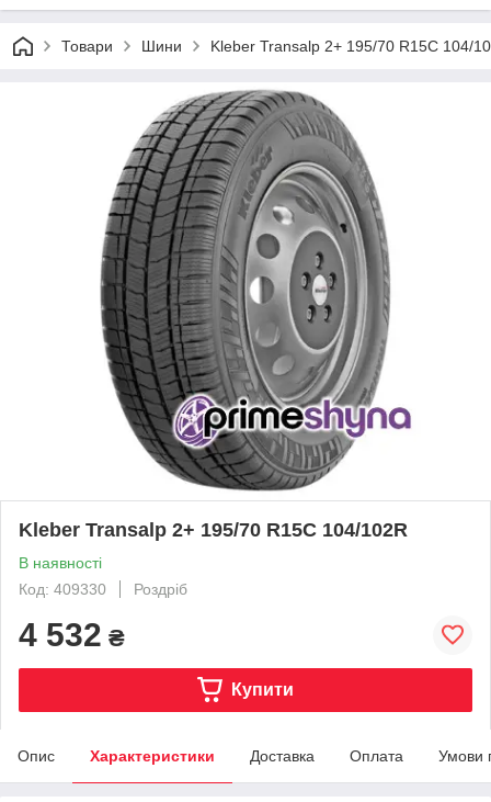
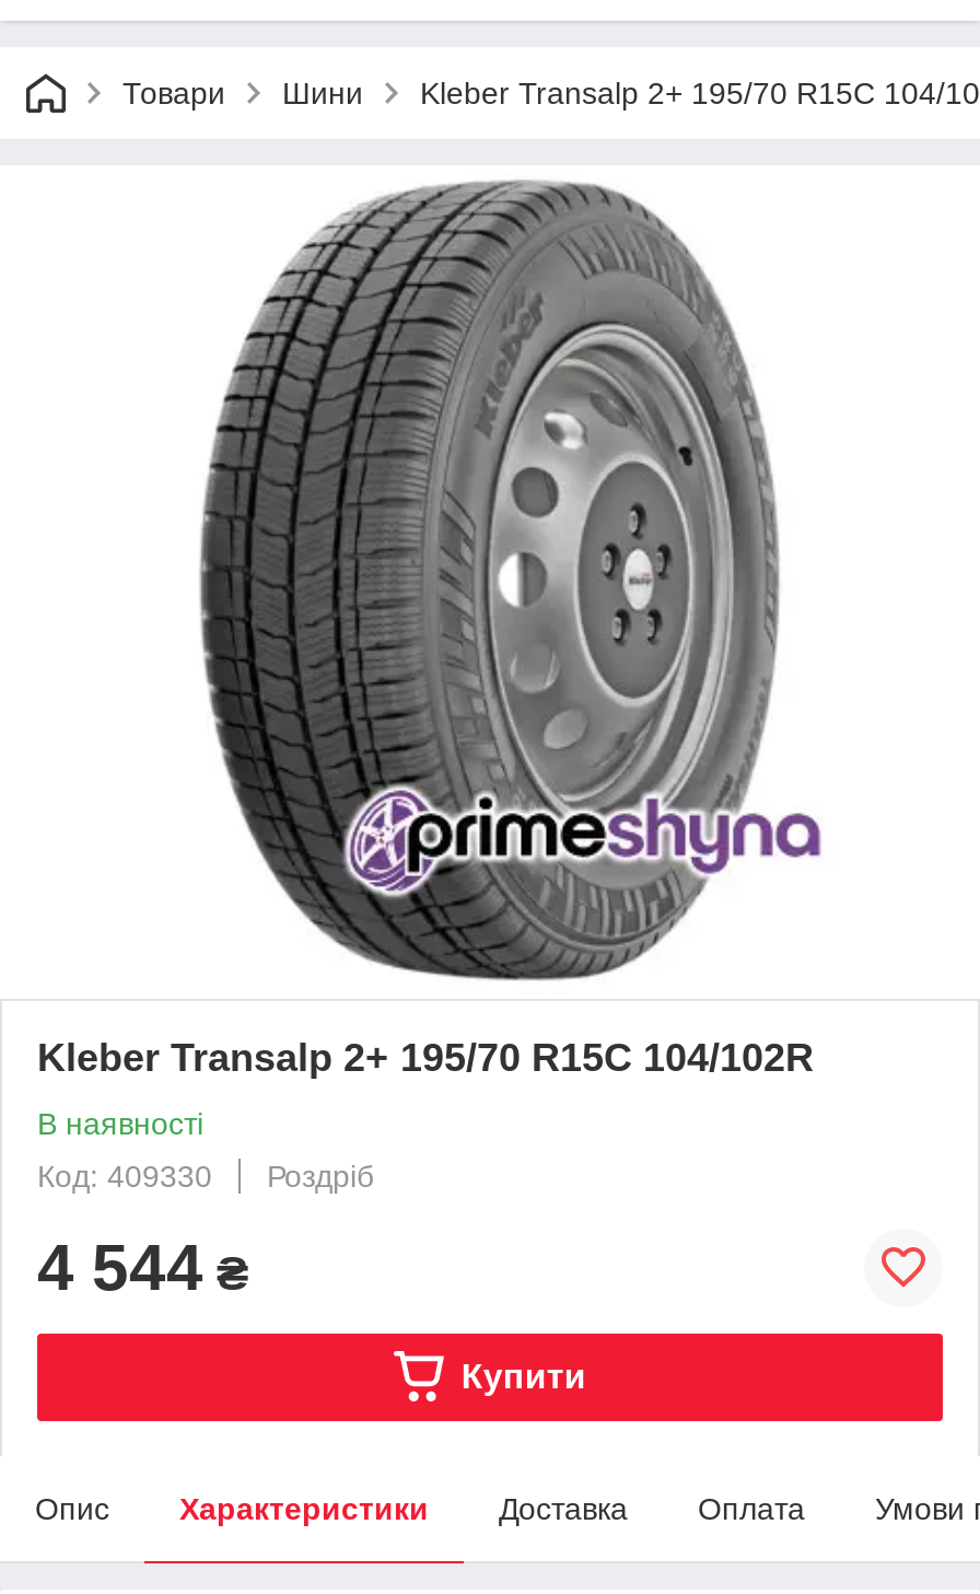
- 4 532 ₴
+ 4 544 ₴
